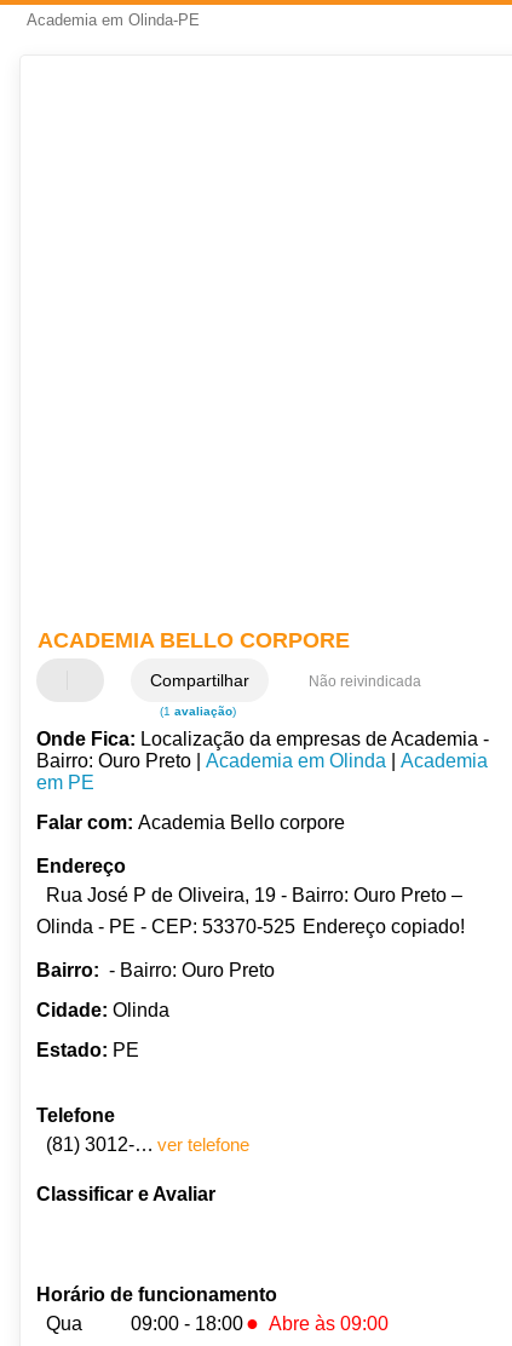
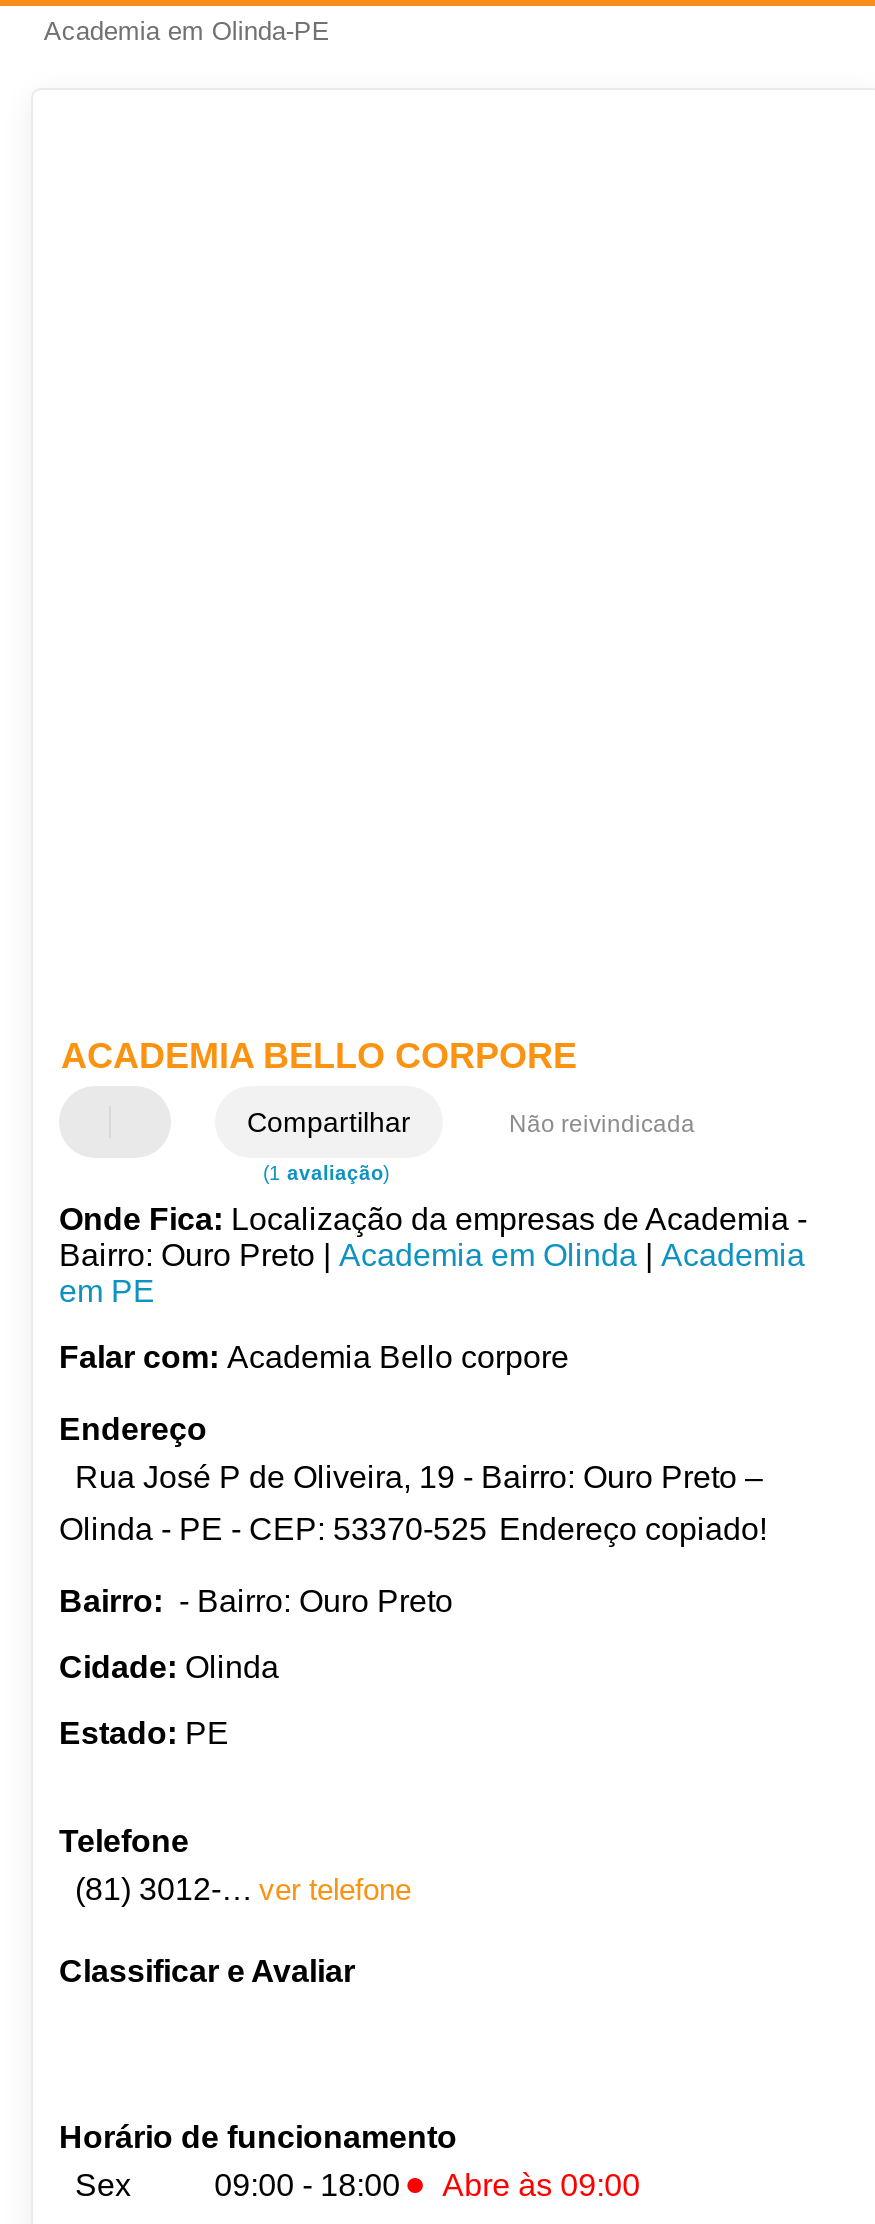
- Qua
+ Sex
